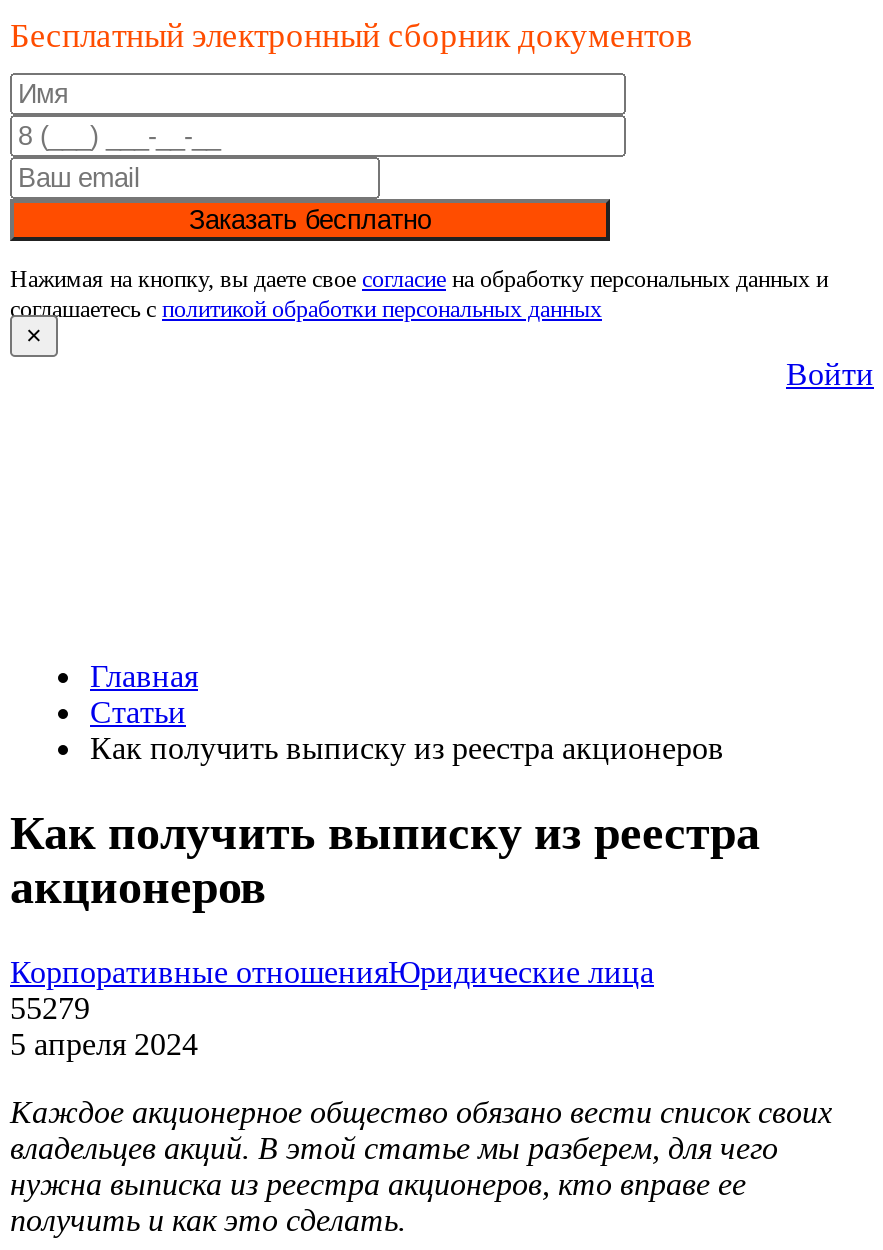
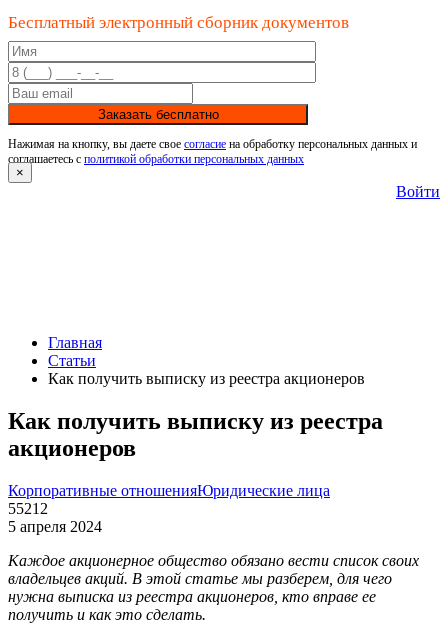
- 55279
+ 55212
